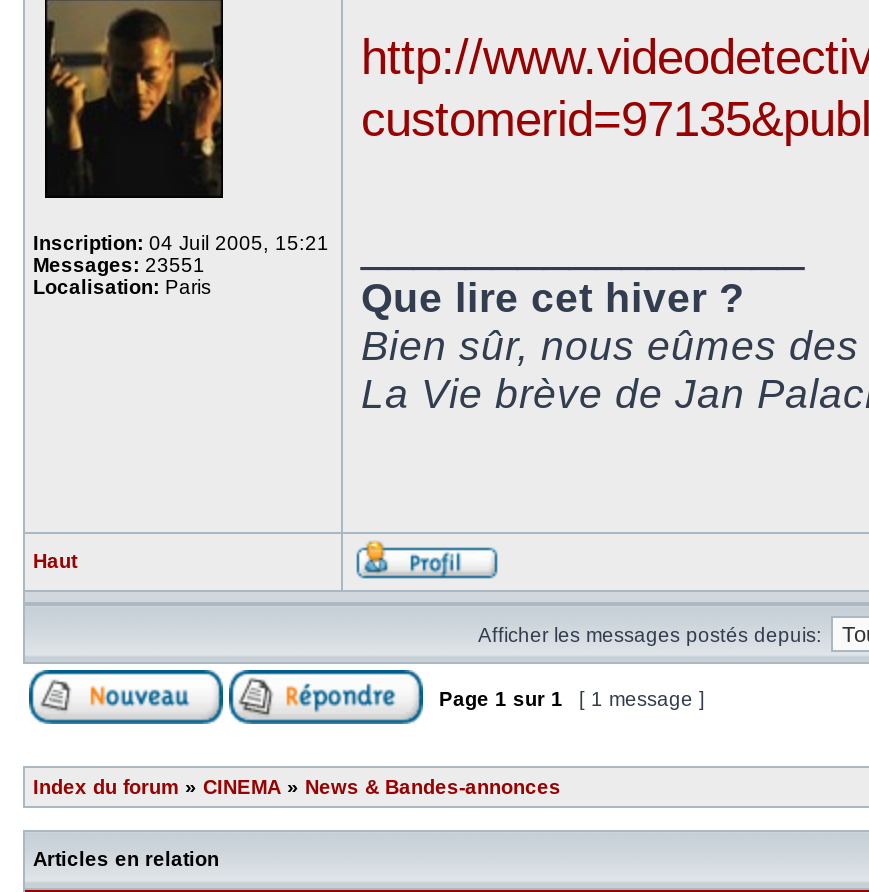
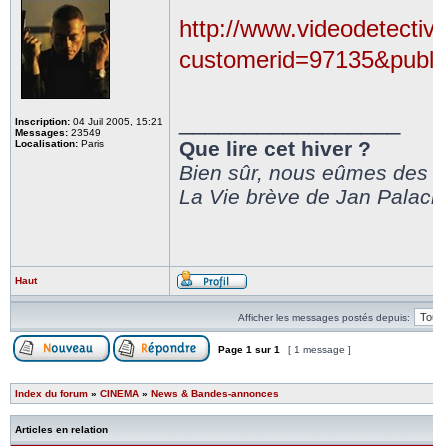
- Messages: 23551
+ Messages: 23549
